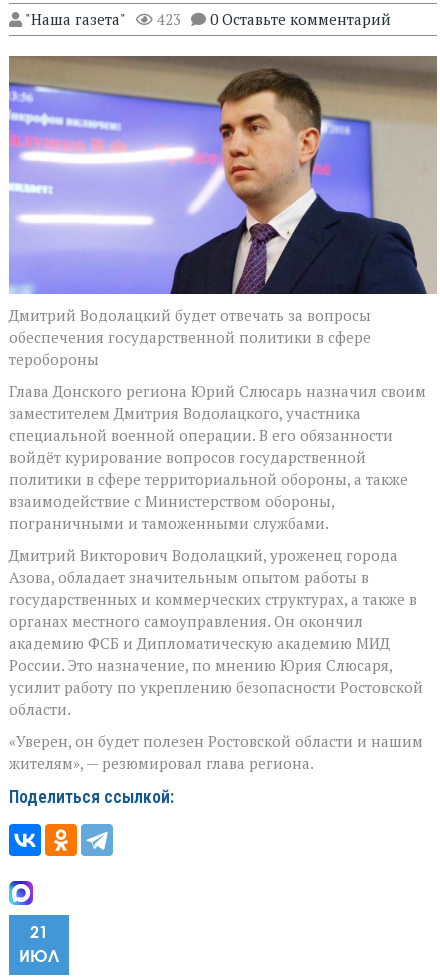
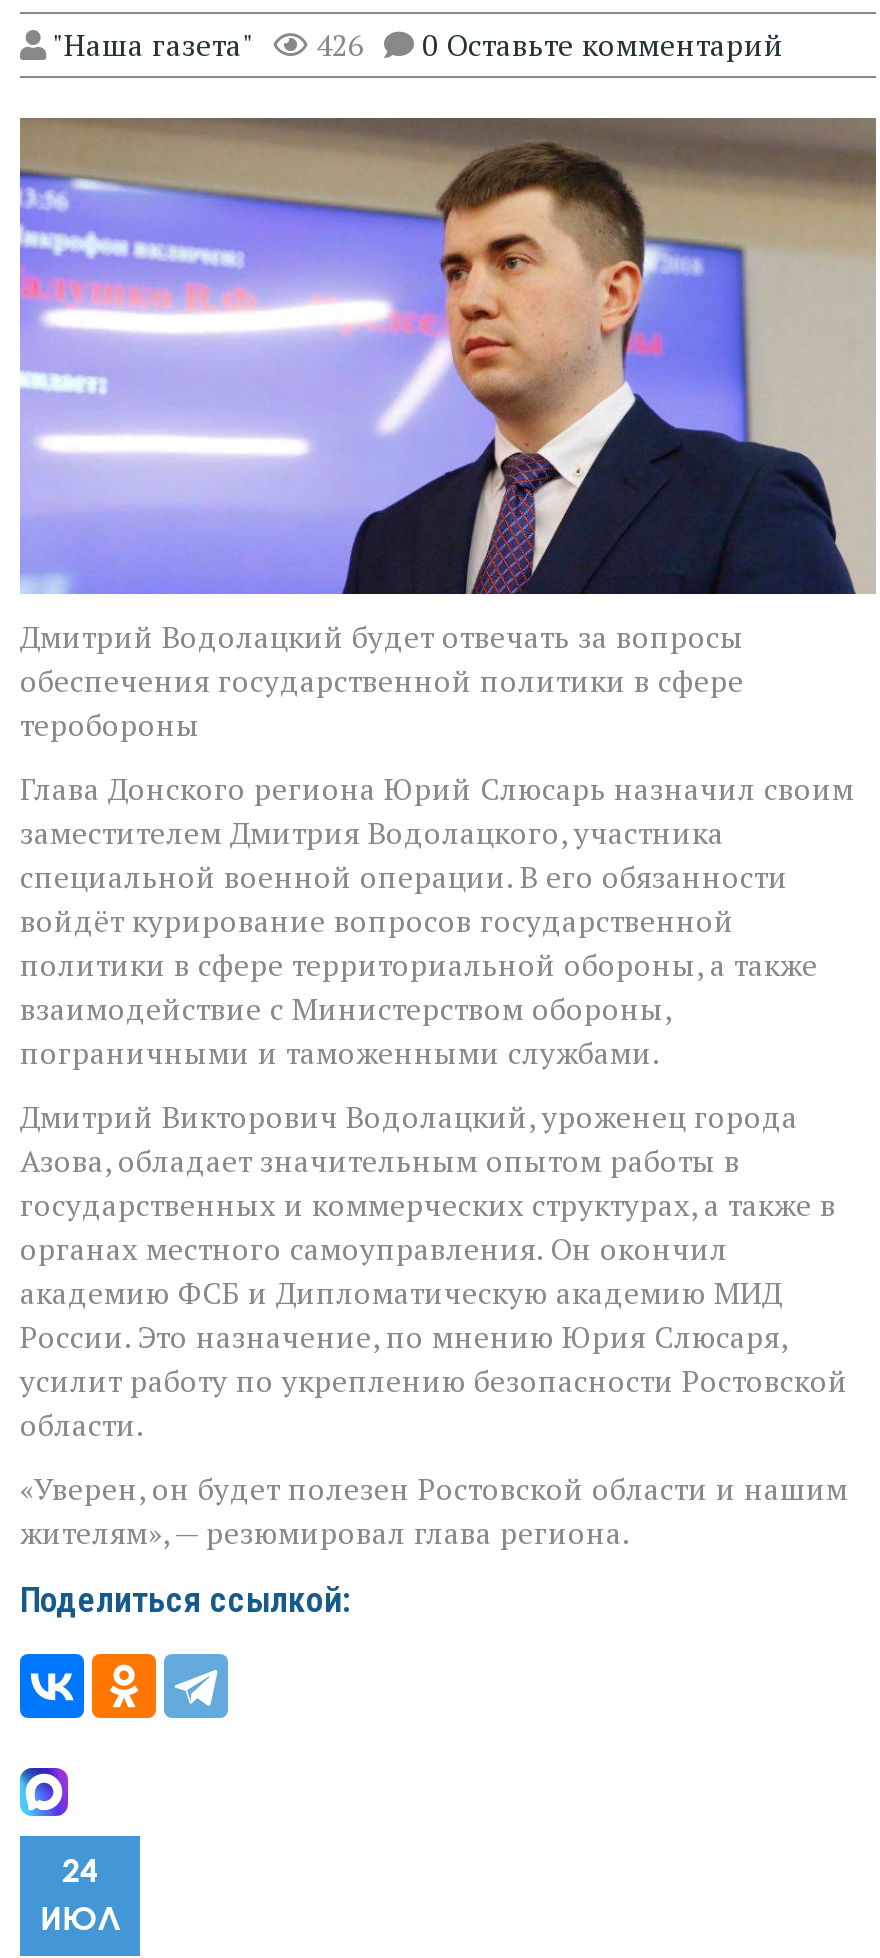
- "Наша газета" 423 0 Оставьте комментарий
+ "Наша газета" 426 0 Оставьте комментарий

- 21
+ 24
